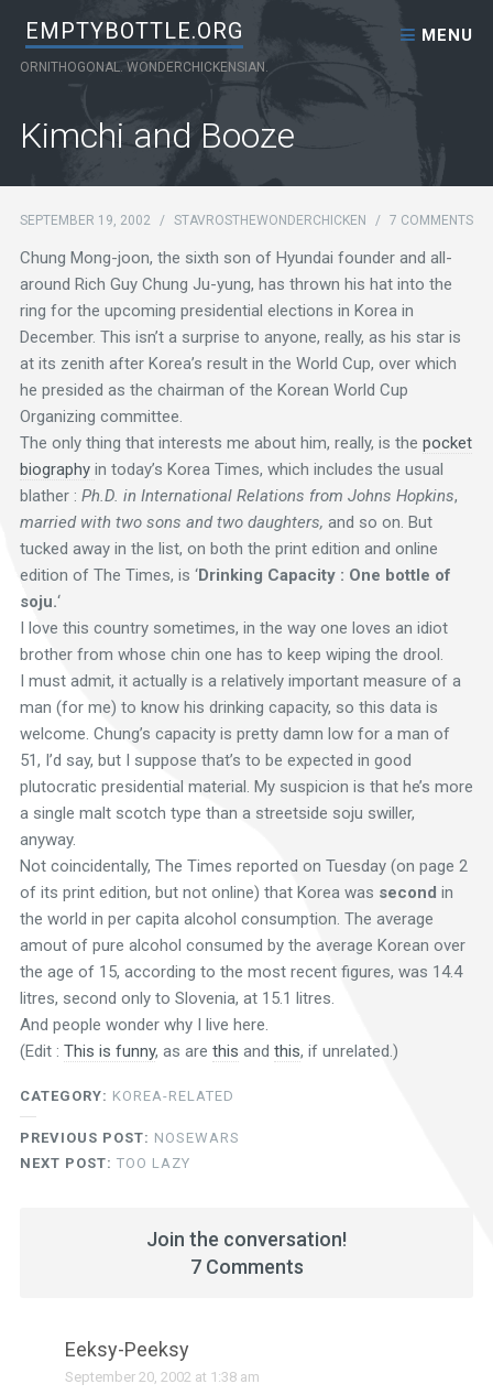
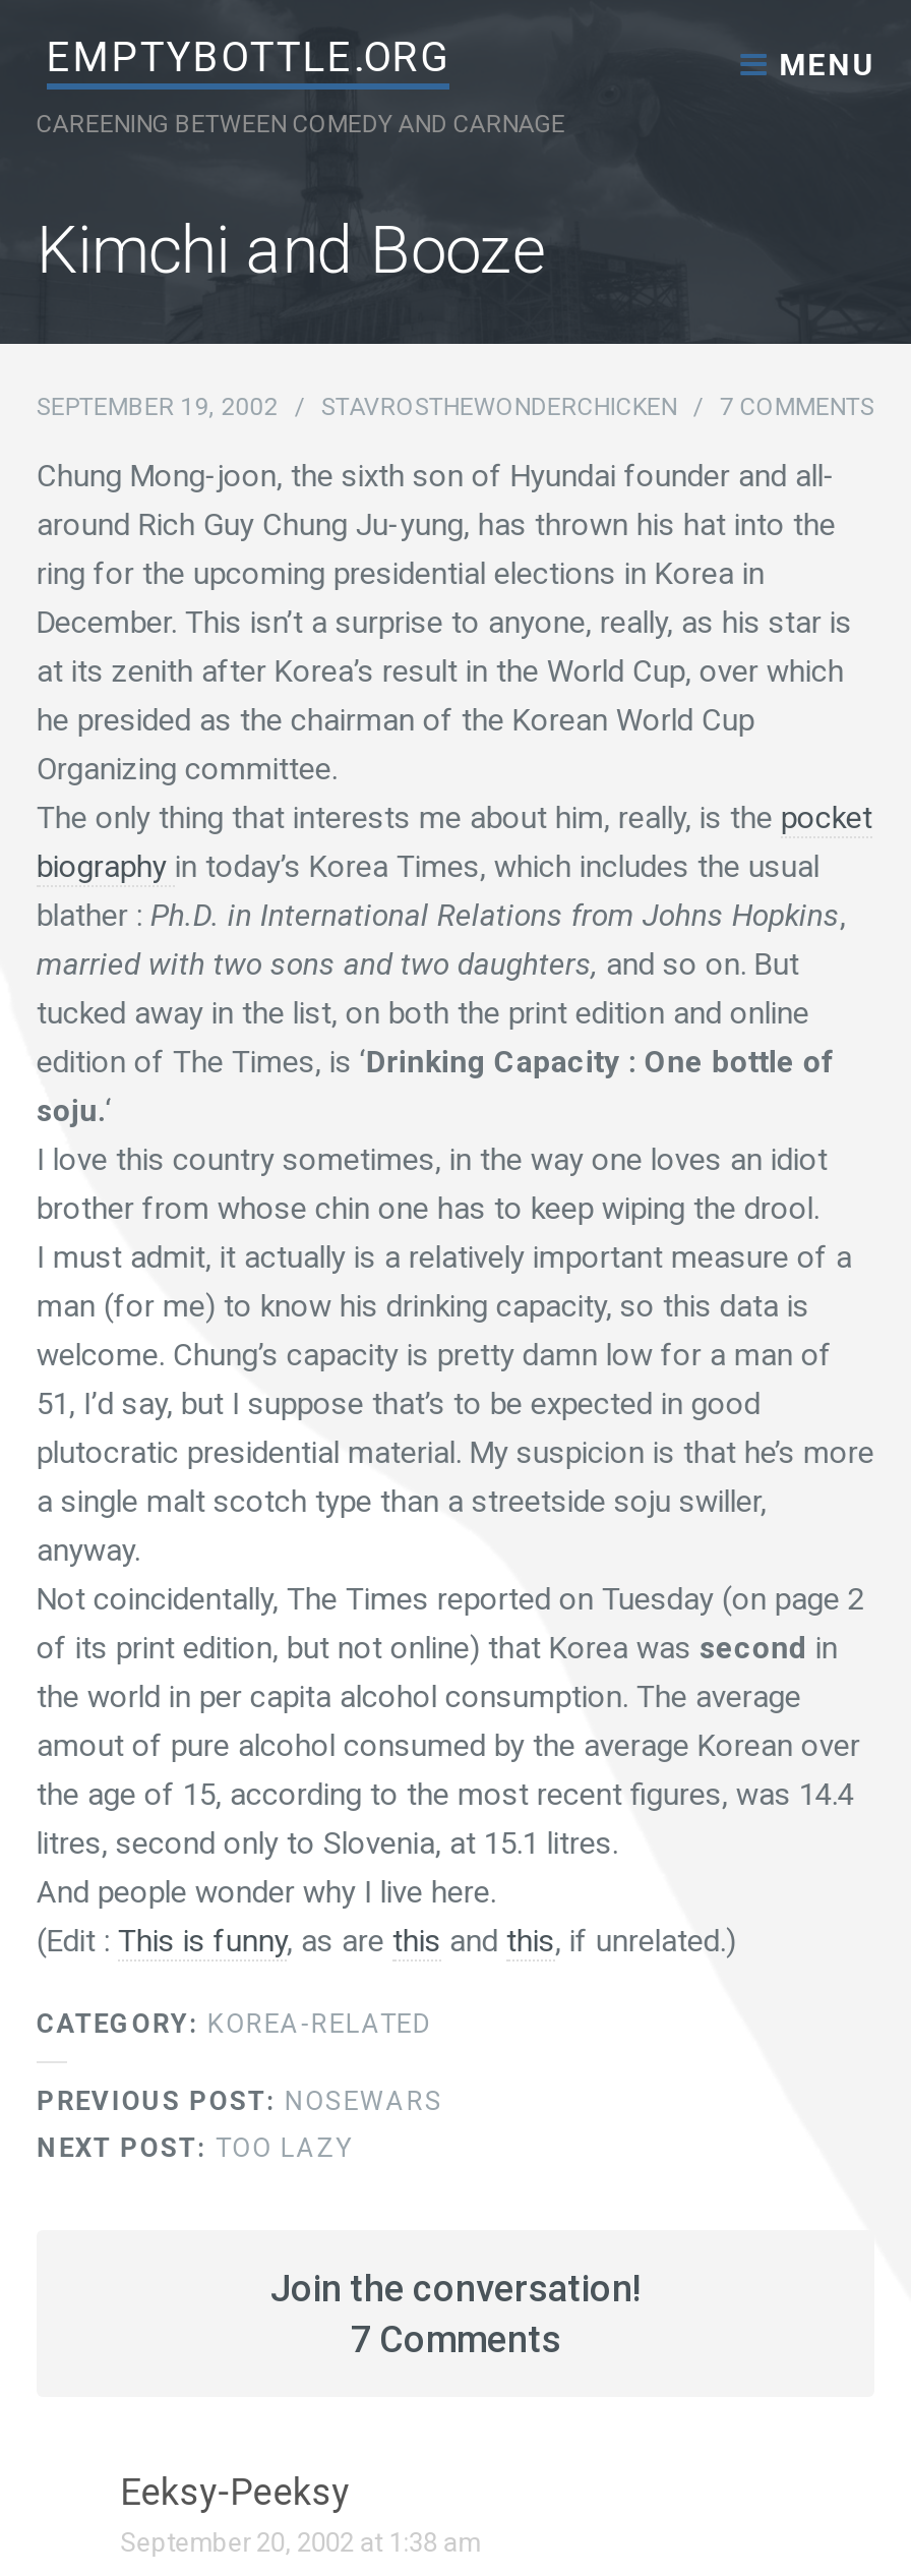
- ORNITHOGONAL. WONDERCHICKENSIAN.
+ CAREENING BETWEEN COMEDY AND CARNAGE
